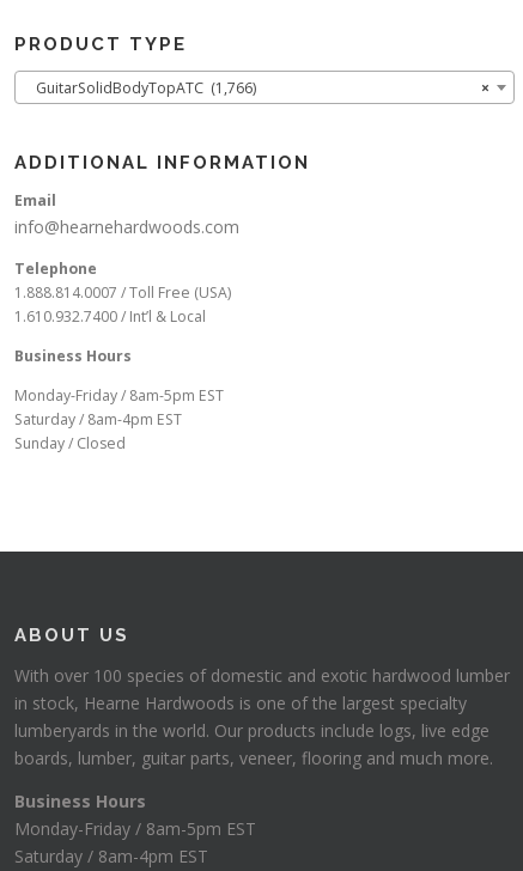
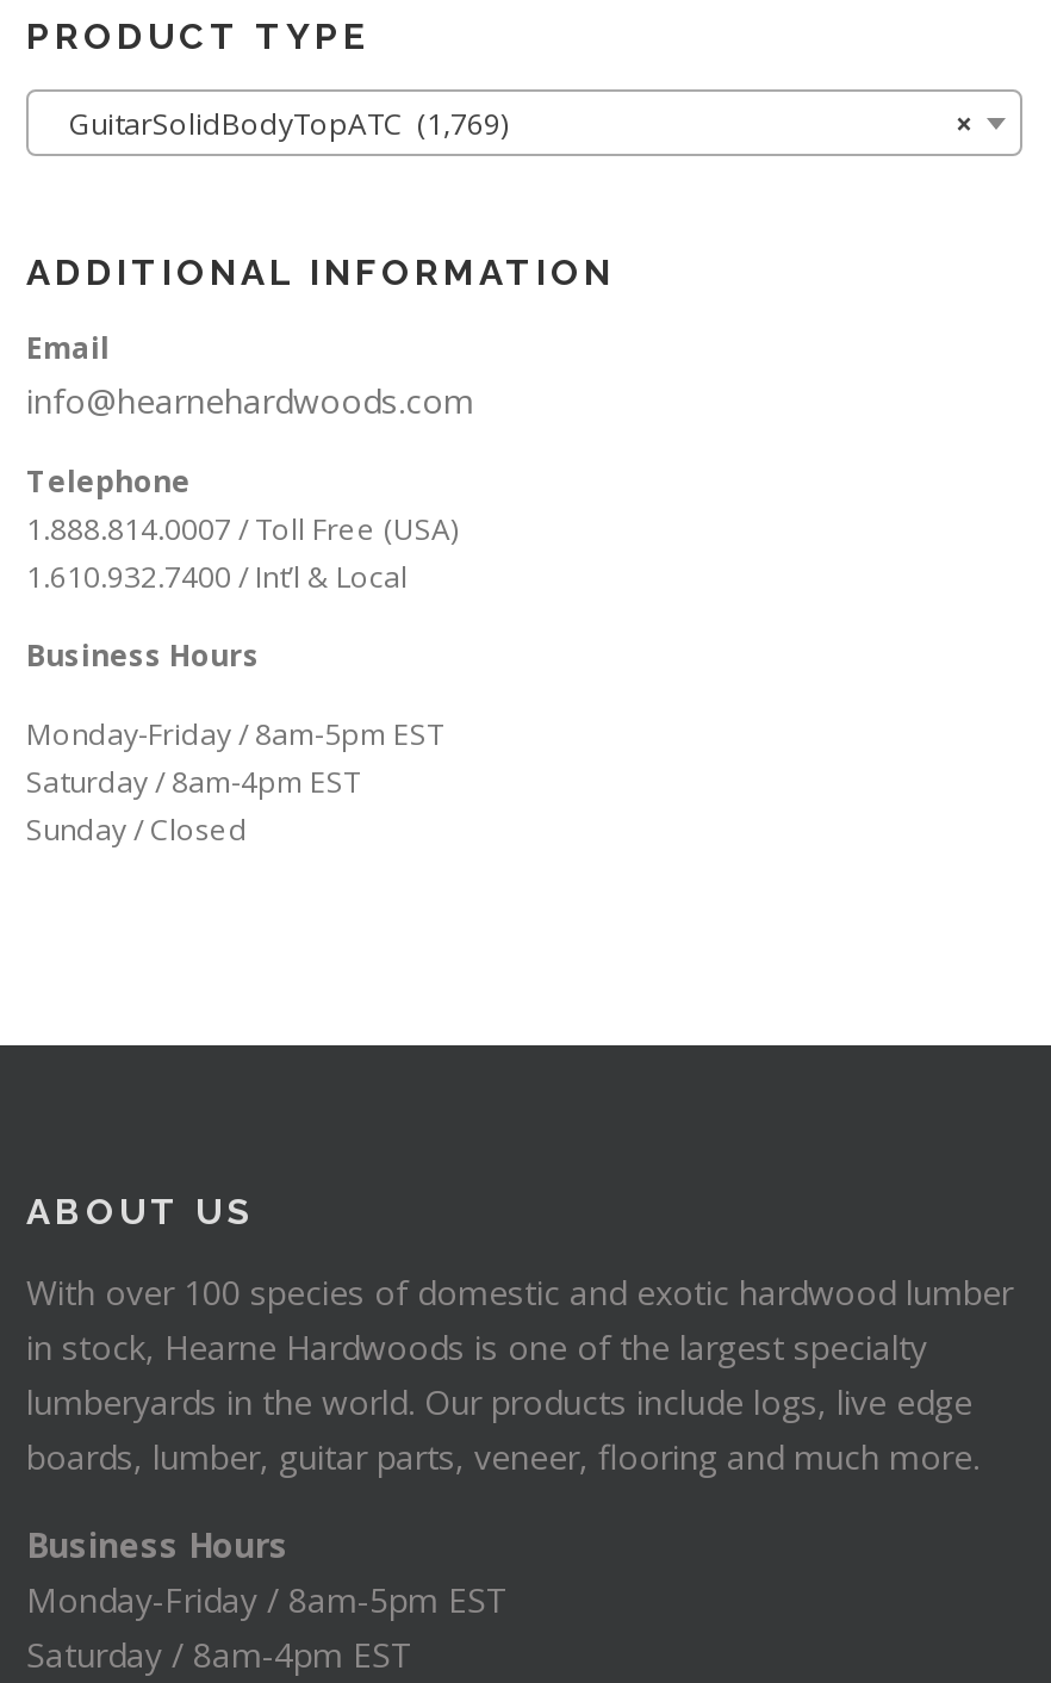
- GuitarSolidBodyTopATC (1,766)
+ GuitarSolidBodyTopATC (1,769)
